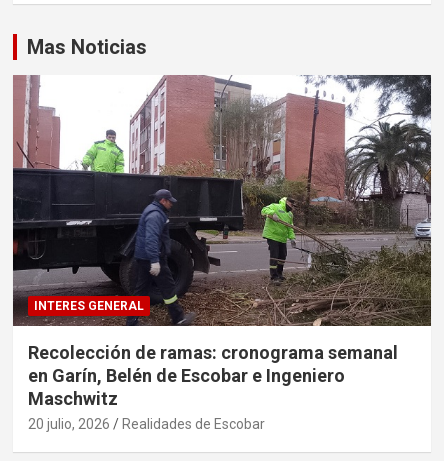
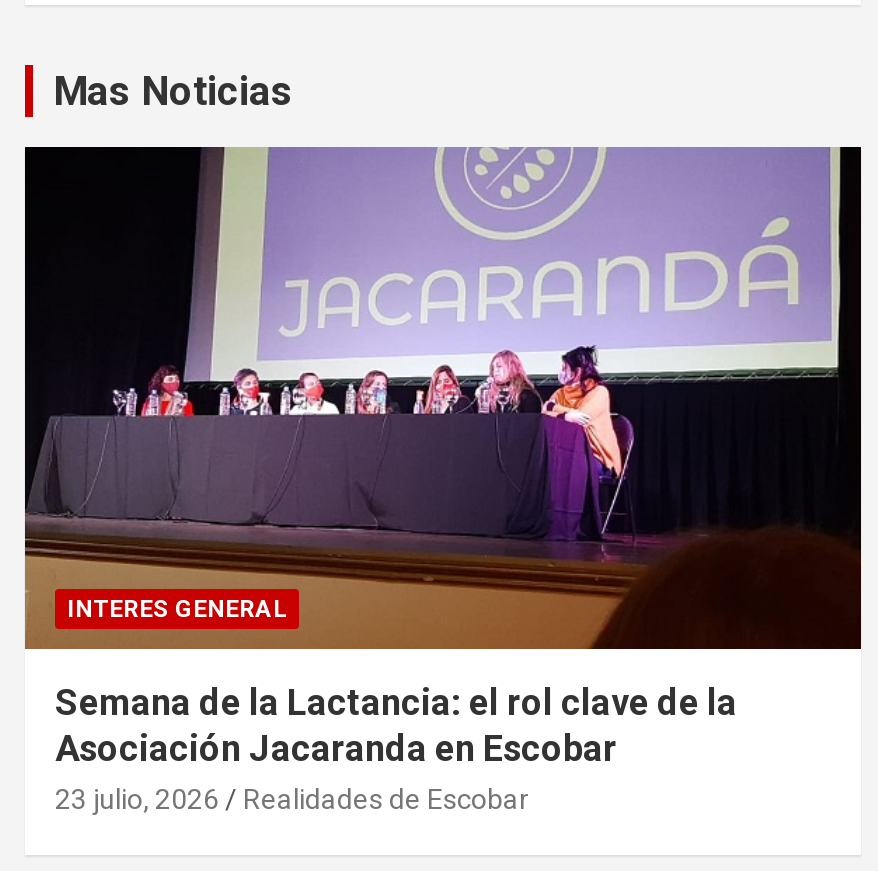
- [image]
- Recolección de ramas: cronograma semanal
- en Garín, Belén de Escobar e Ingeniero
- Maschwitz
- 20 julio, 2026
+ [image]
+ Semana de la Lactancia: el rol clave de la
+ Asociación Jacaranda en Escobar
+ 23 julio, 2026
